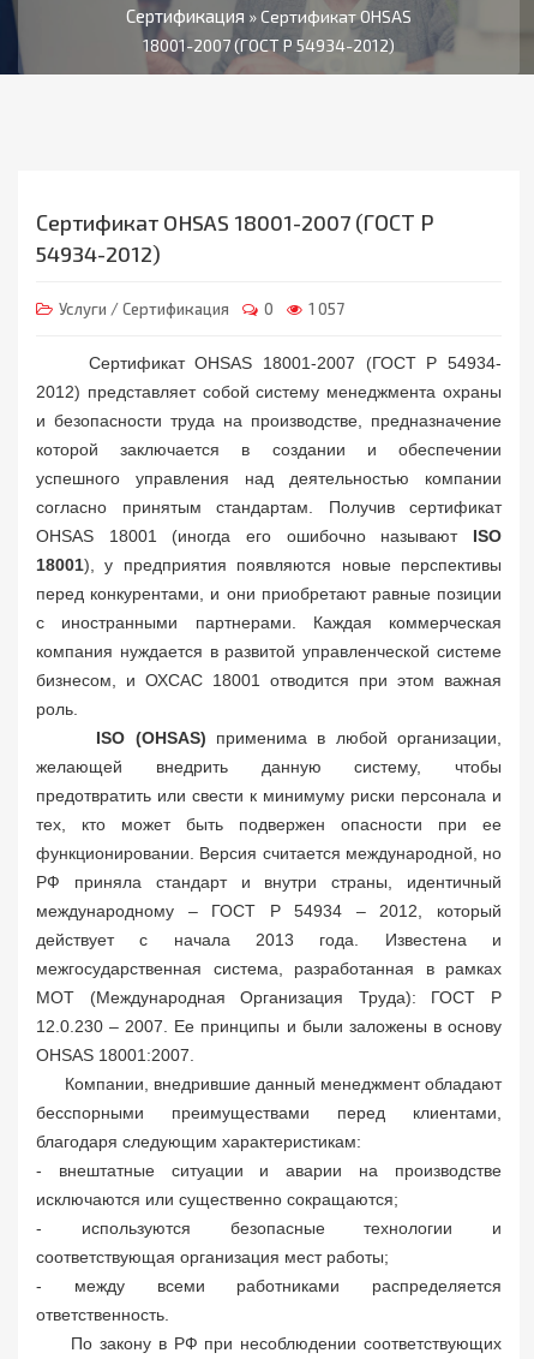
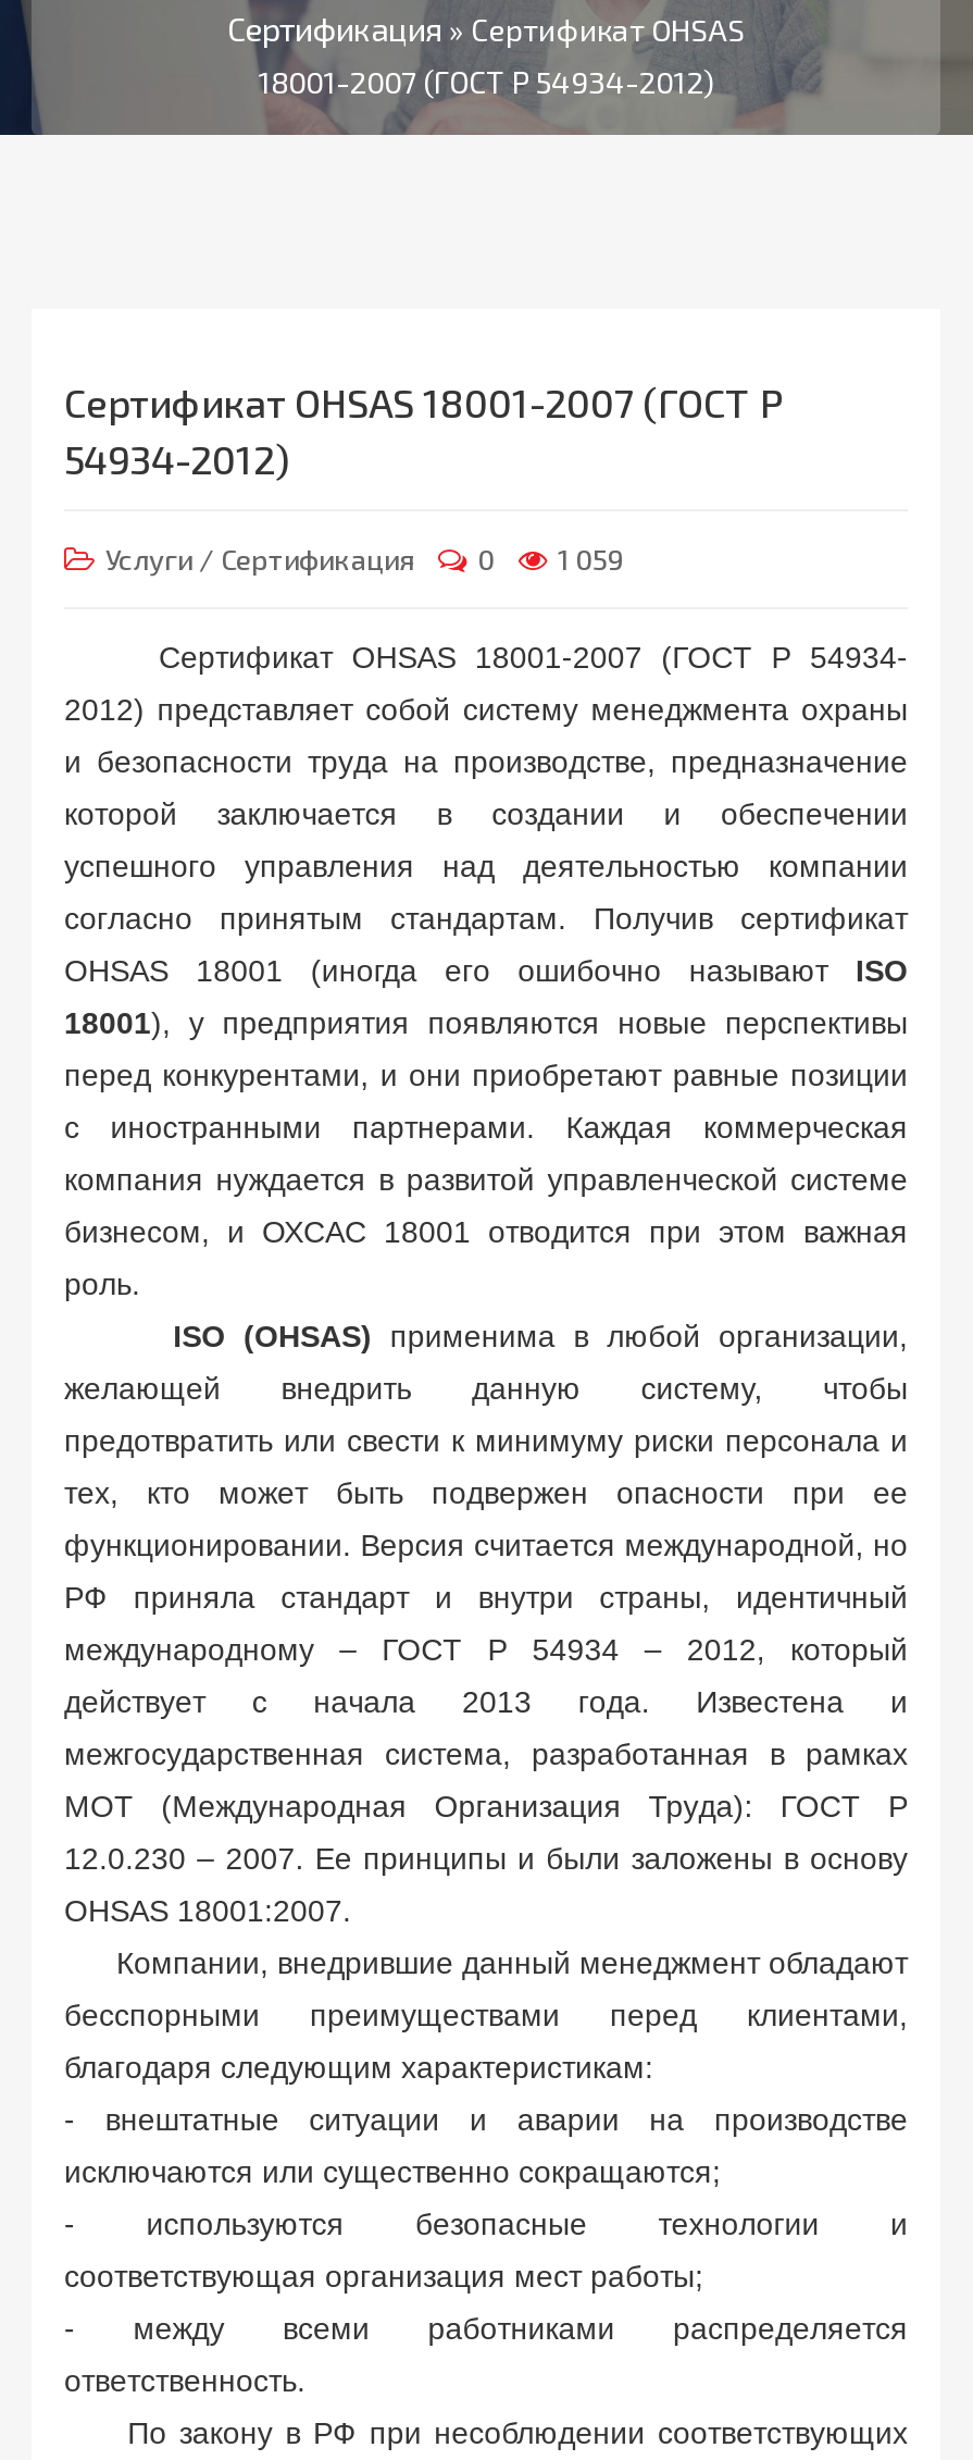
- Услуги / Сертификация 0 1 057
+ Услуги / Сертификация 0 1 059
